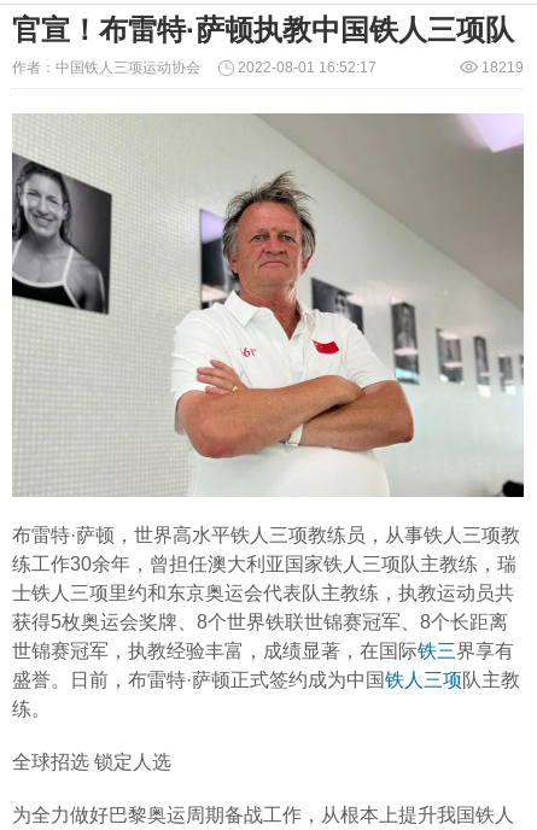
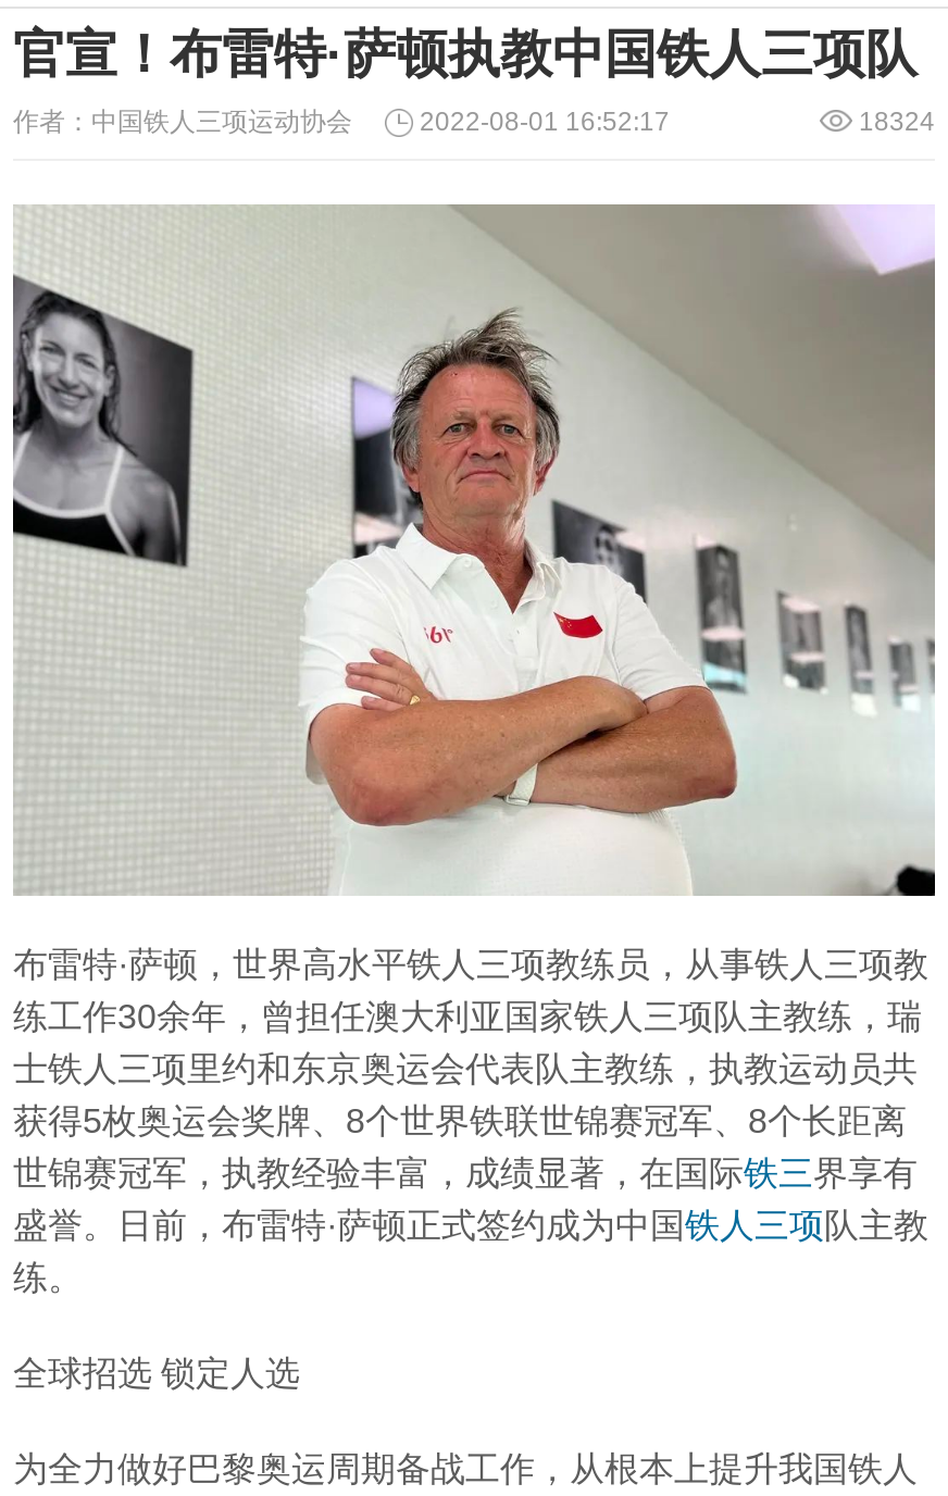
- 18219
+ 18324
